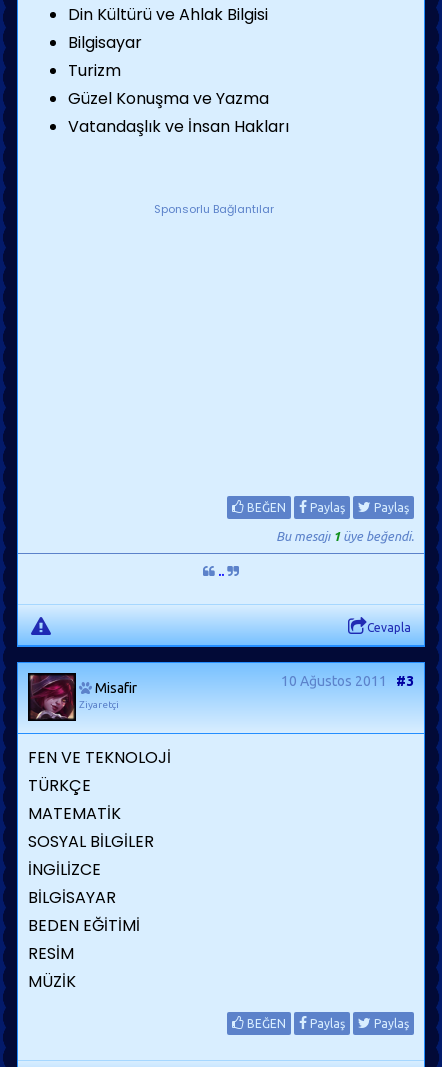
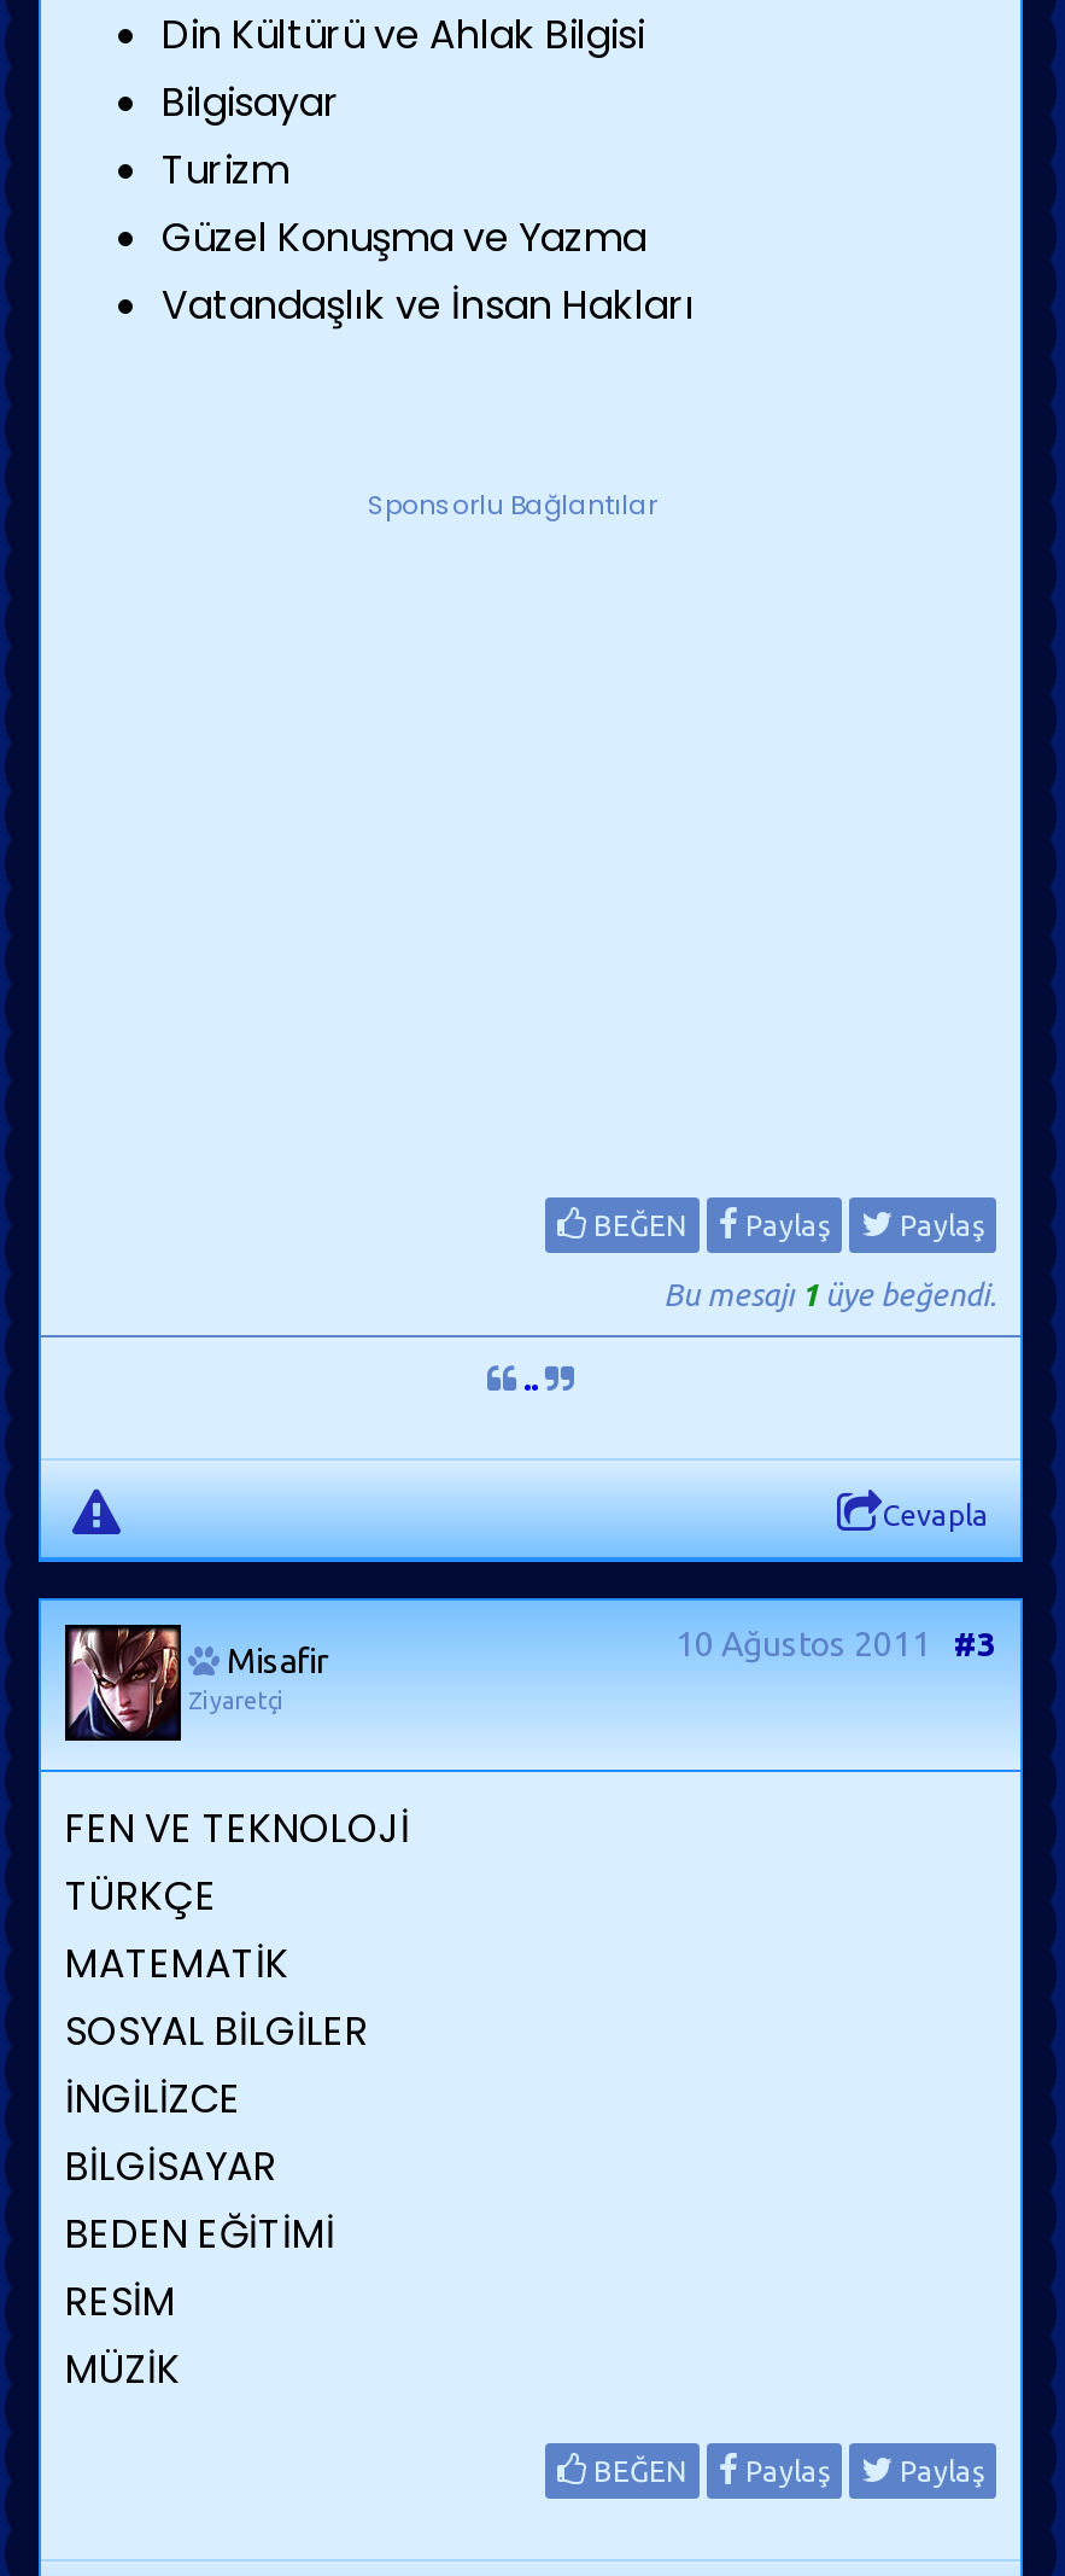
- [image]
+ [image]
